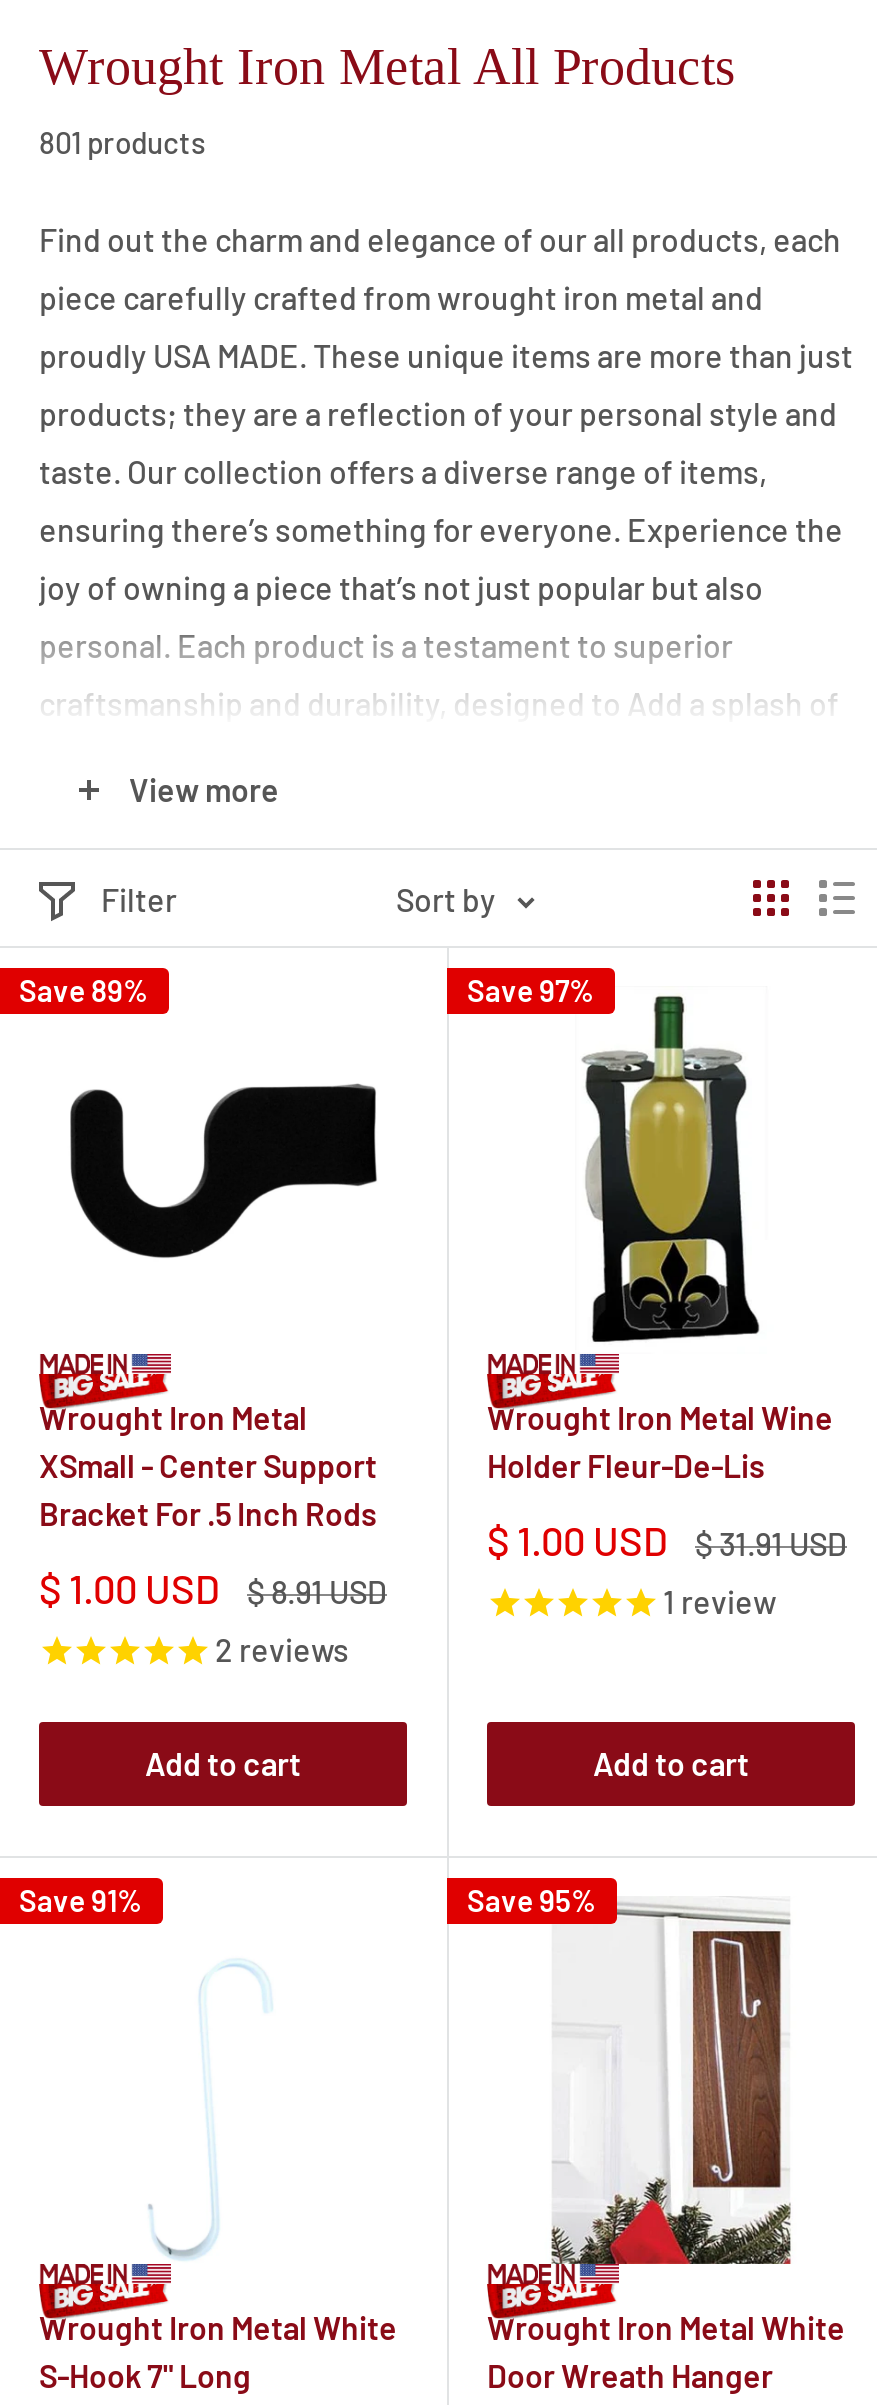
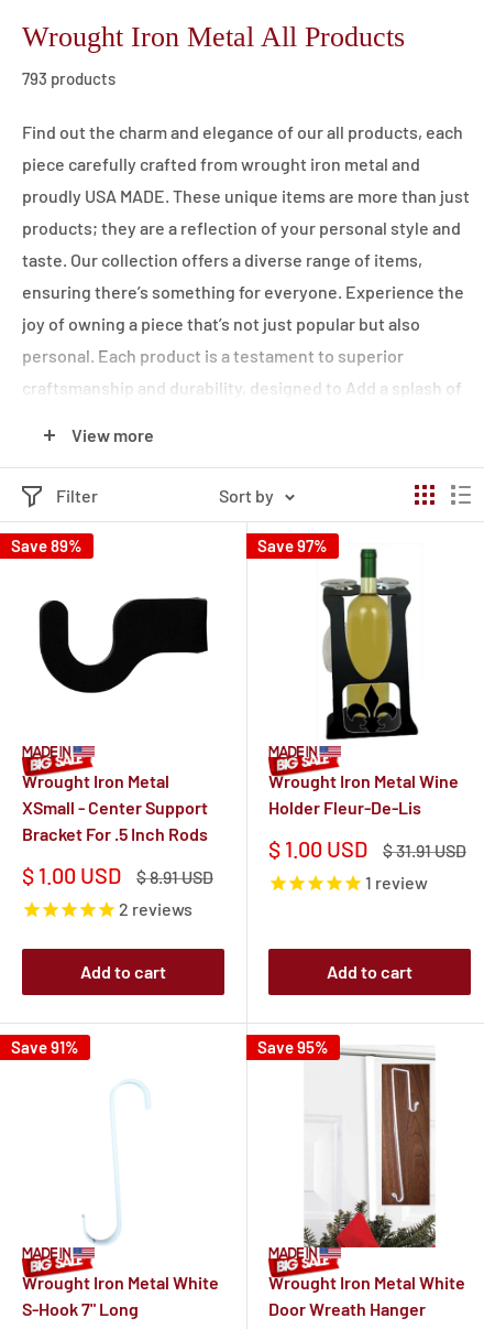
- 801 products
+ 793 products
